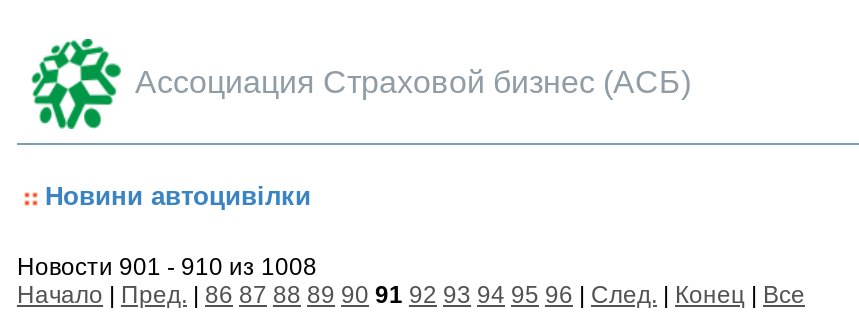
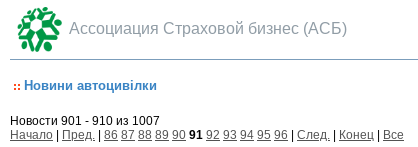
- Новости 901 - 910 из 1008
+ Новости 901 - 910 из 1007
